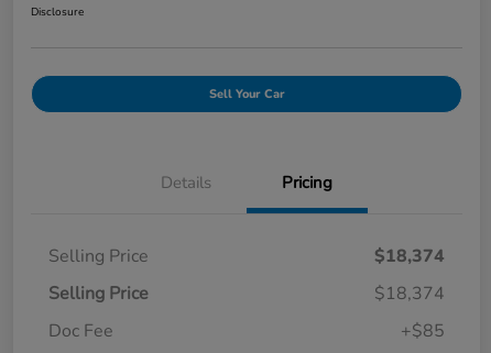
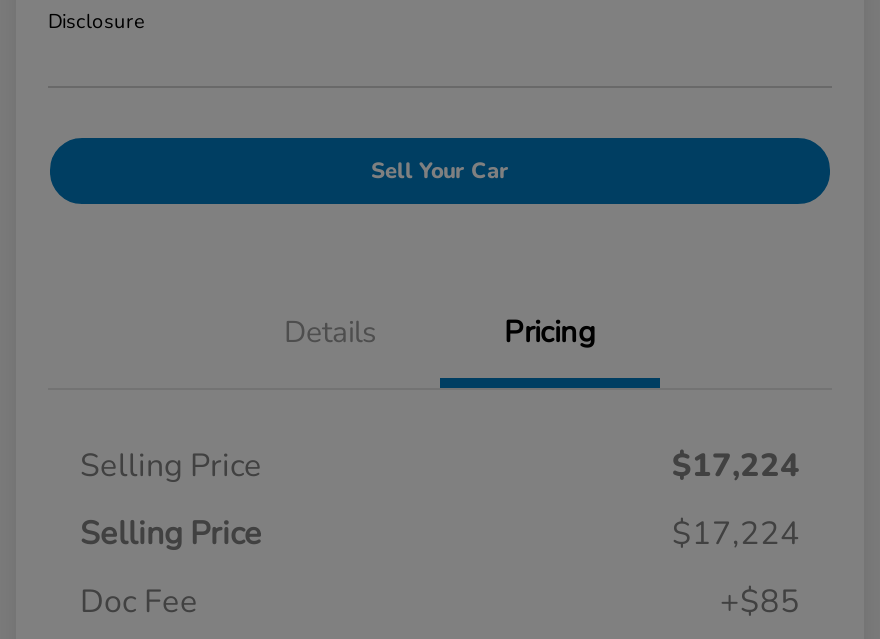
- $18,374
+ $17,224

- $18,374
+ $17,224
